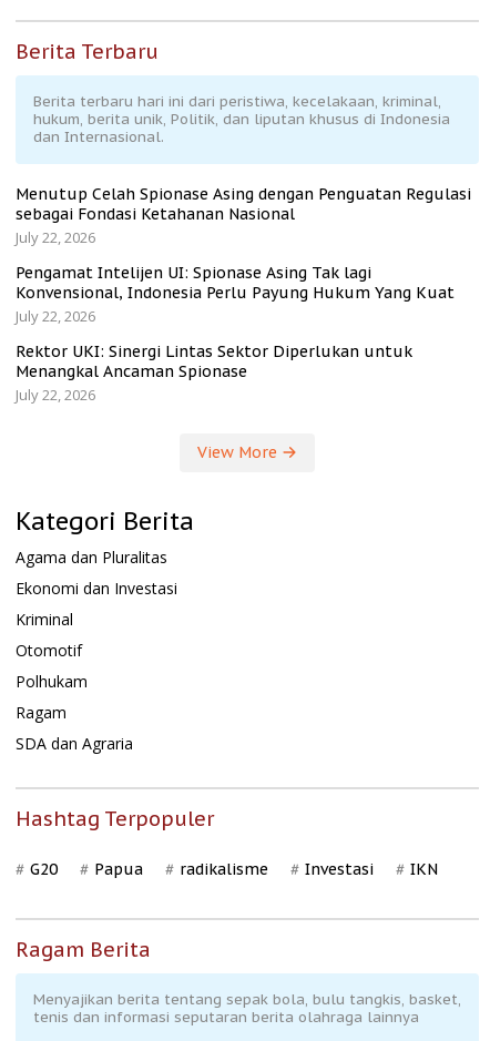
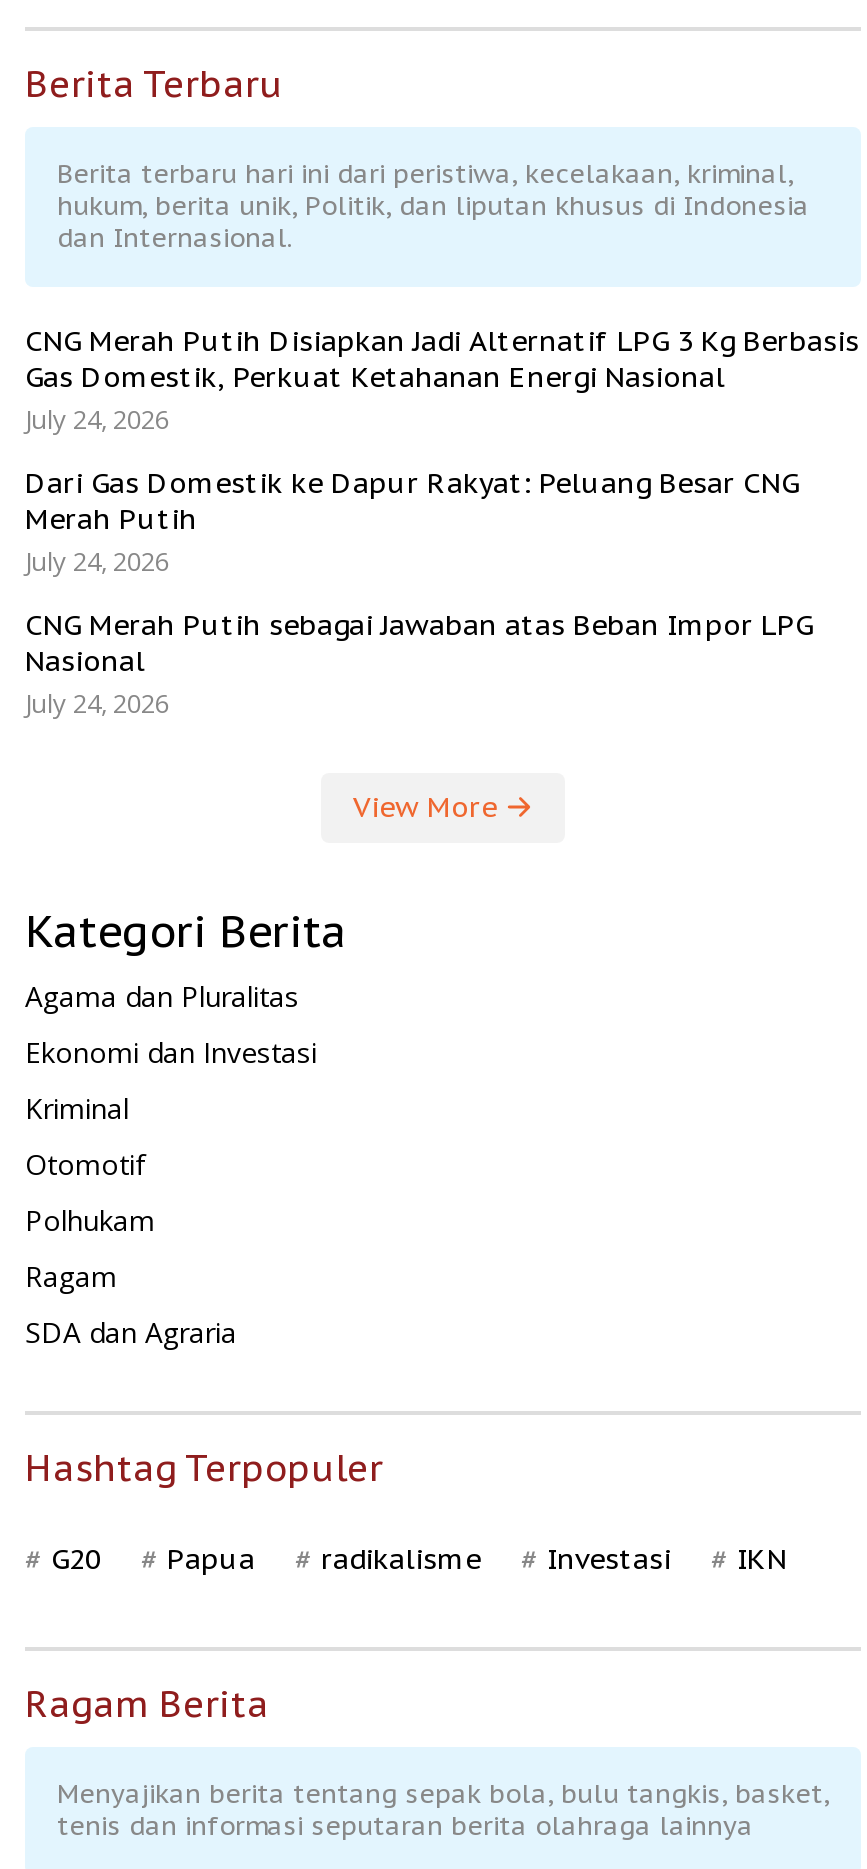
- Menutup Celah Spionase Asing dengan Penguatan Regulasi
- sebagai Fondasi Ketahanan Nasional
- July 22, 2026
+ CNG Merah Putih Disiapkan Jadi Alternatif LPG 3 Kg Berbasis
+ Gas Domestik, Perkuat Ketahanan Energi Nasional
+ July 24, 2026

- Pengamat Intelijen UI: Spionase Asing Tak lagi
- Konvensional, Indonesia Perlu Payung Hukum Yang Kuat
- July 22, 2026
+ Dari Gas Domestik ke Dapur Rakyat: Peluang Besar CNG
+ Merah Putih
+ July 24, 2026

- Rektor UKI: Sinergi Lintas Sektor Diperlukan untuk
- Menangkal Ancaman Spionase
- July 22, 2026
+ CNG Merah Putih sebagai Jawaban atas Beban Impor LPG
+ Nasional
+ July 24, 2026
